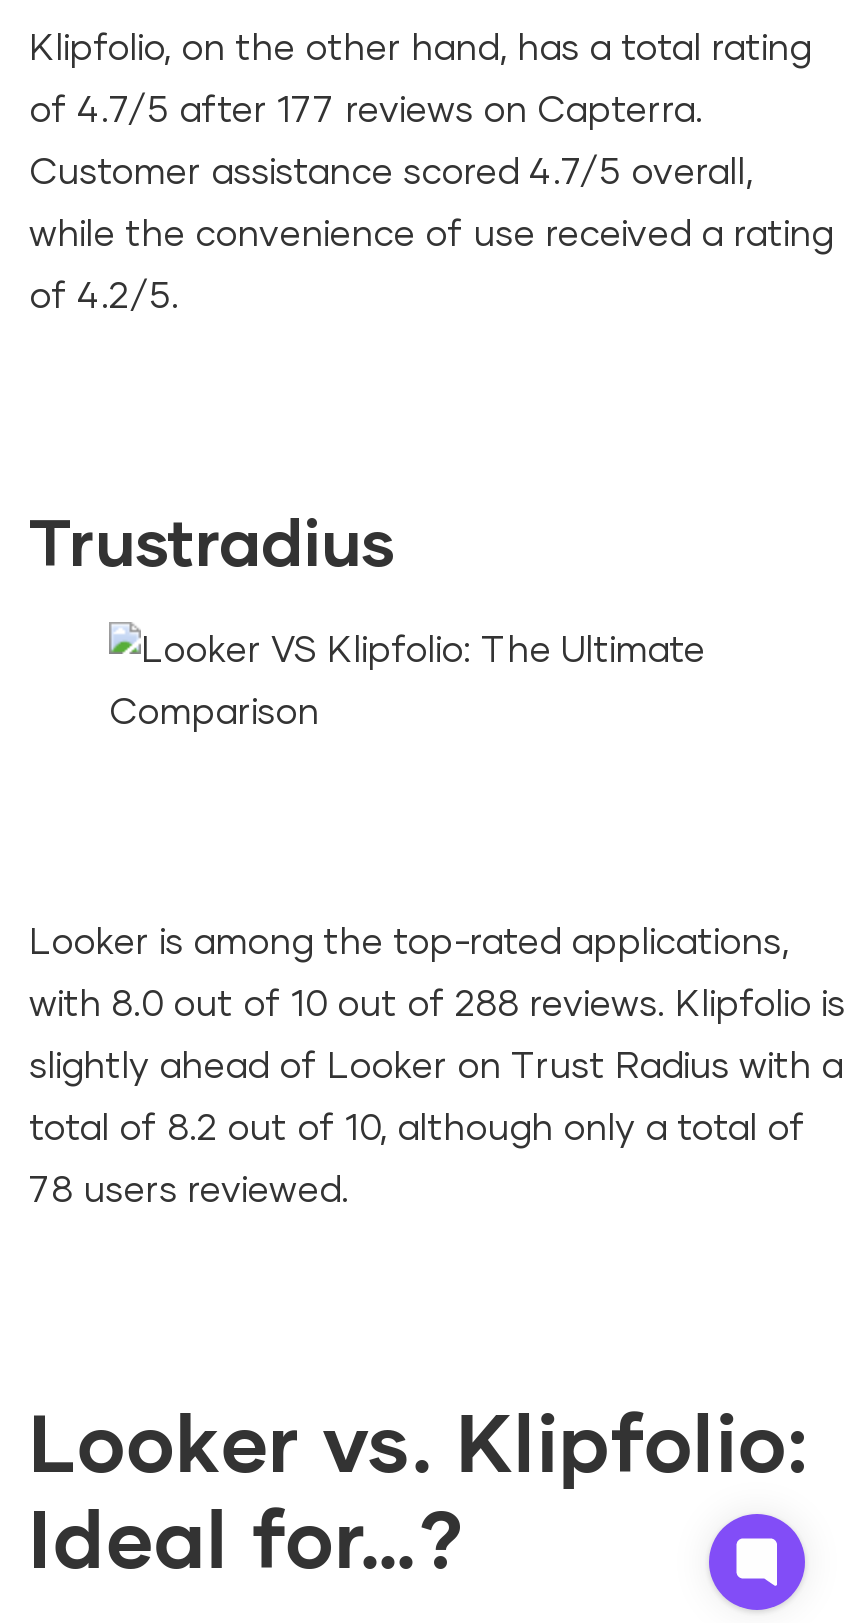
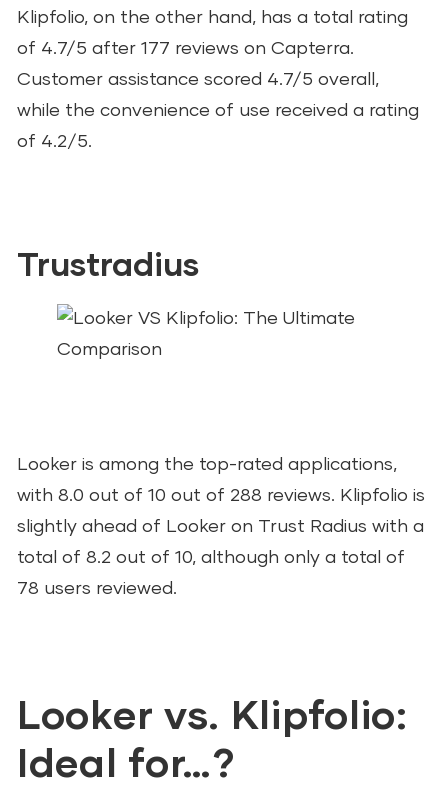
- [image]
